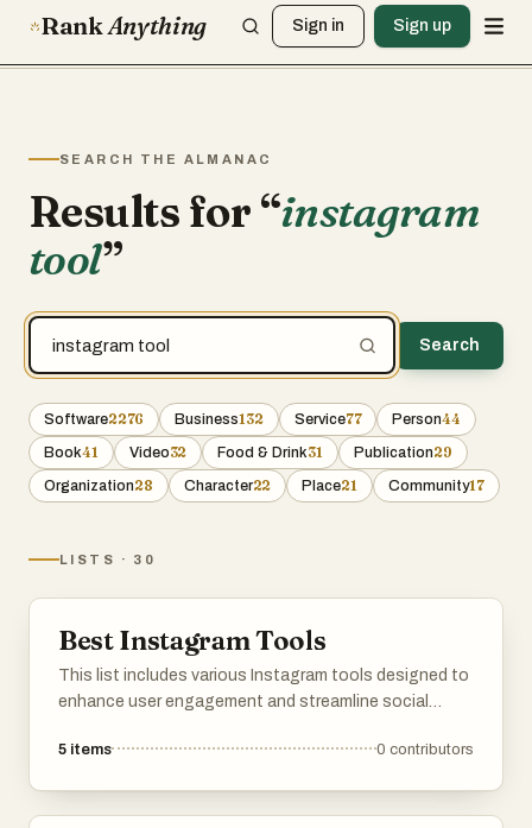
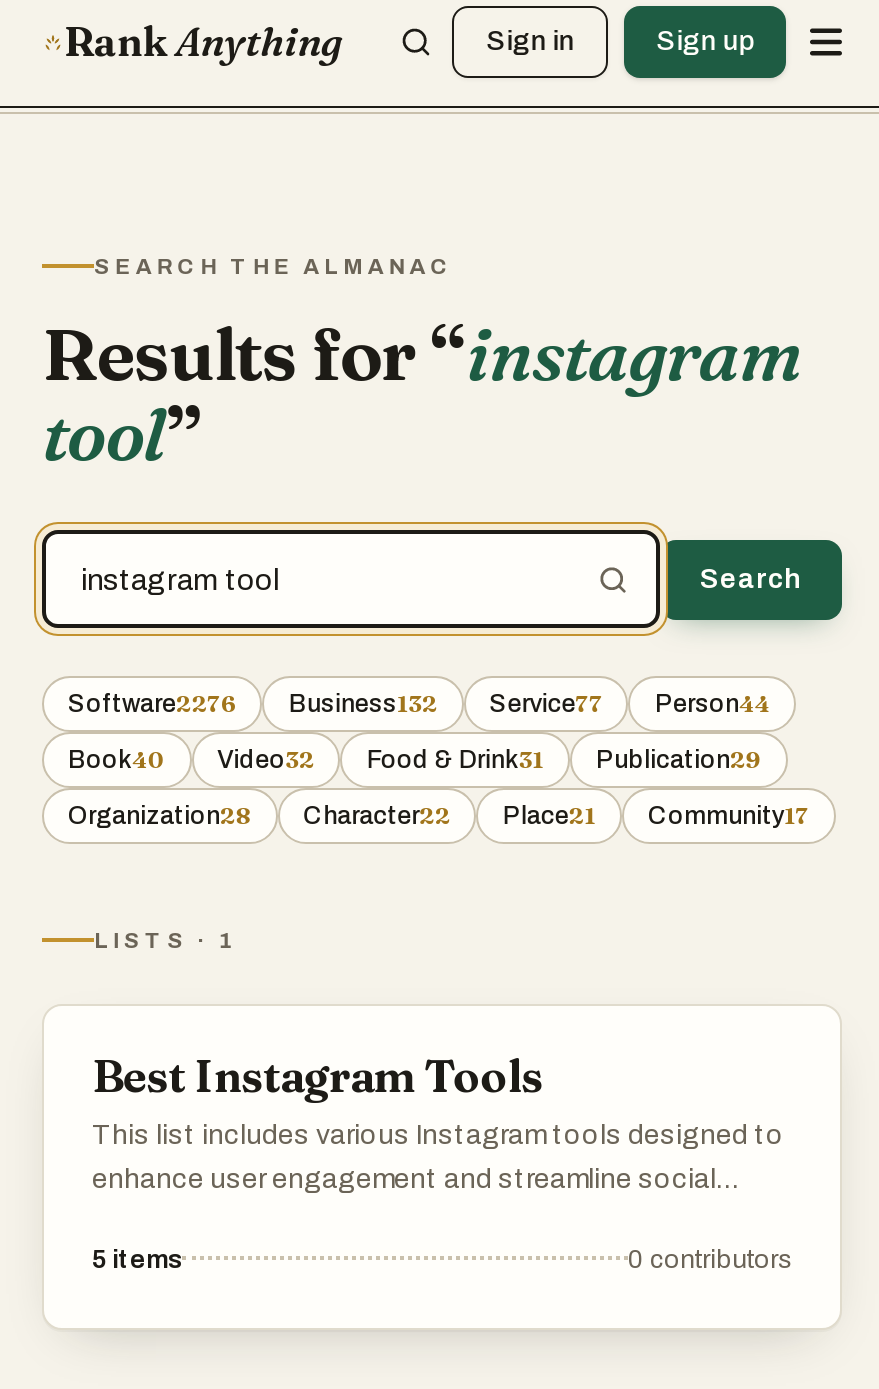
- Book41 Video32 Food & Drink31 Publication29
+ Book40 Video32 Food & Drink31 Publication29

- LISTS · 30
+ LISTS · 1
